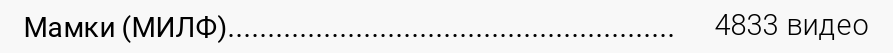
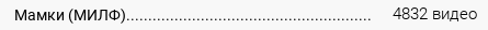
- 4833 видео
+ 4832 видео
